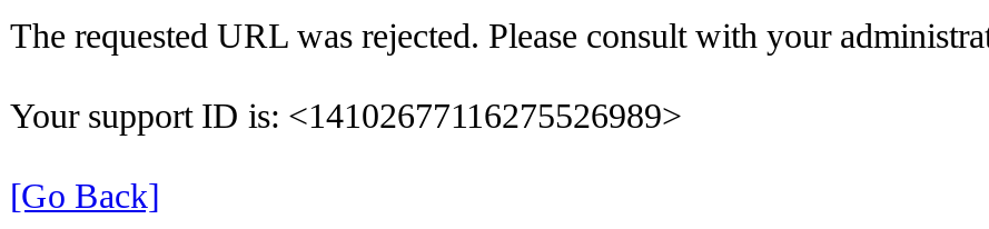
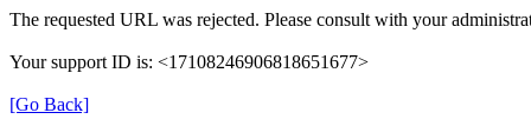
- Your support ID is: <14102677116275526989>
+ Your support ID is: <17108246906818651677>
